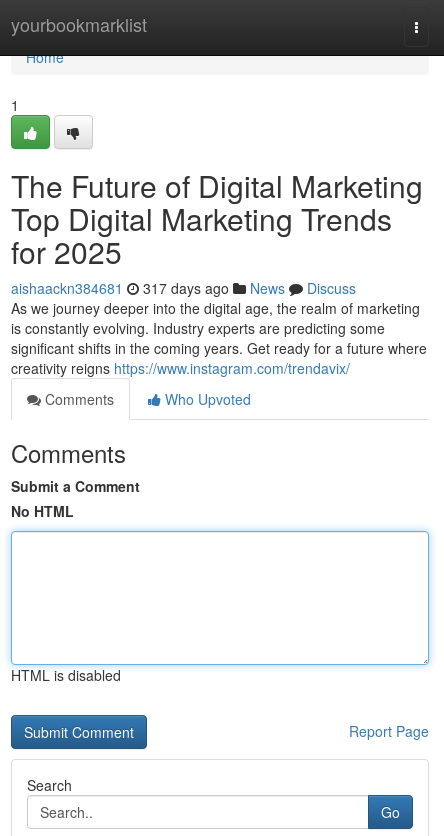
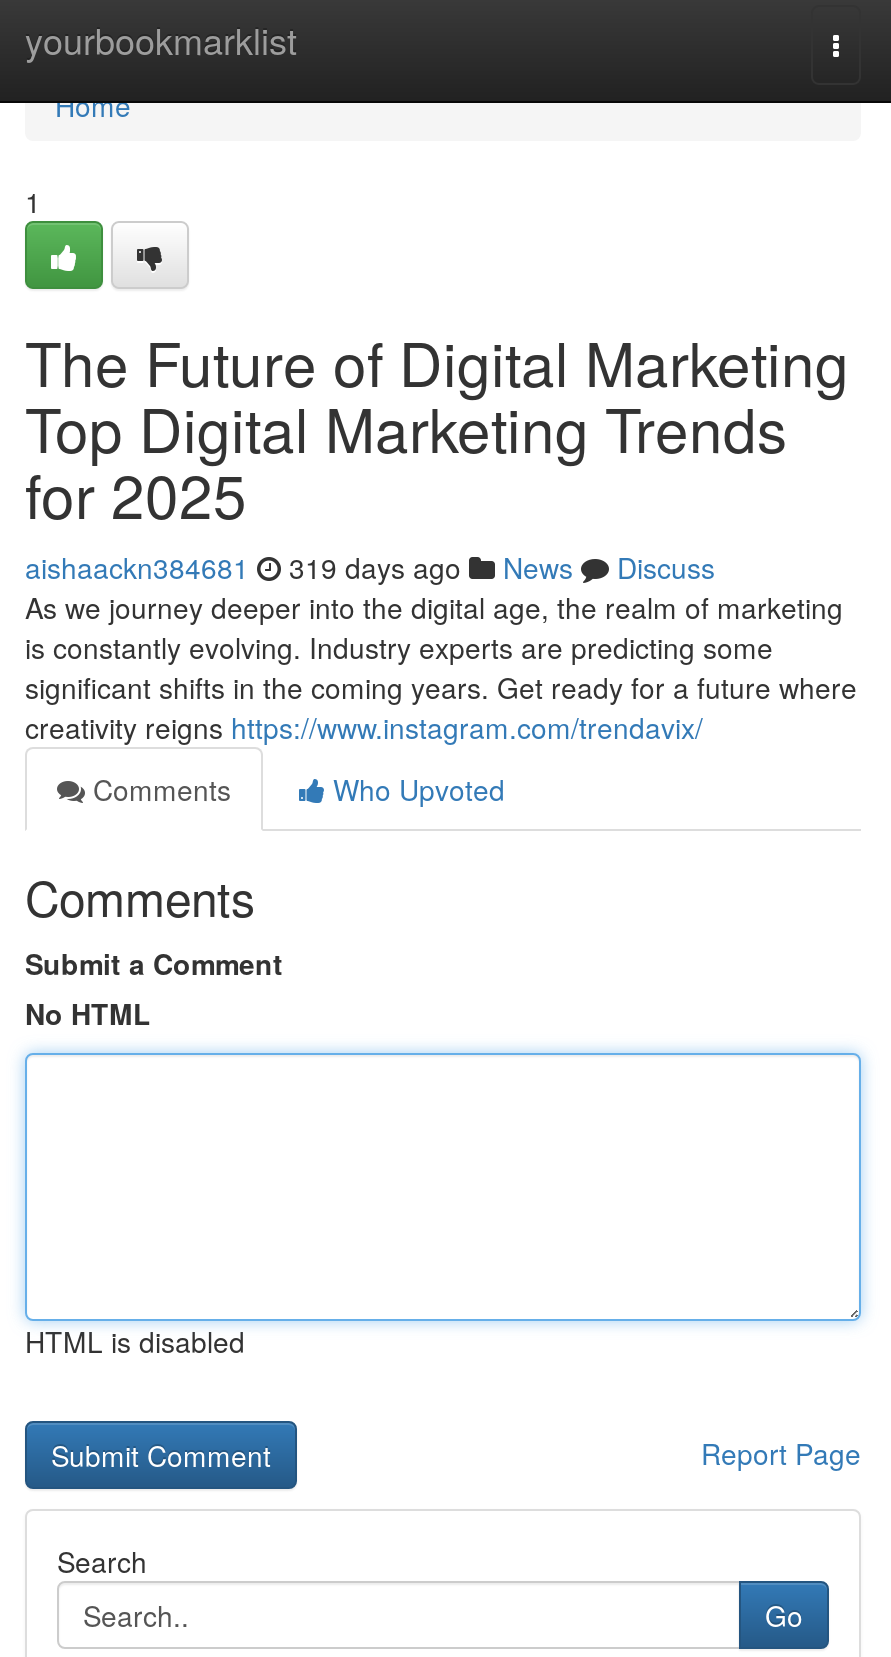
- aishaackn384681 317 days ago News Discuss
+ aishaackn384681 319 days ago News Discuss
